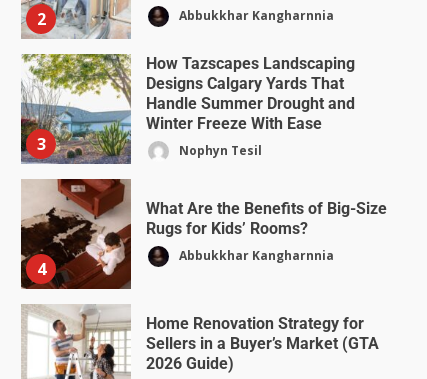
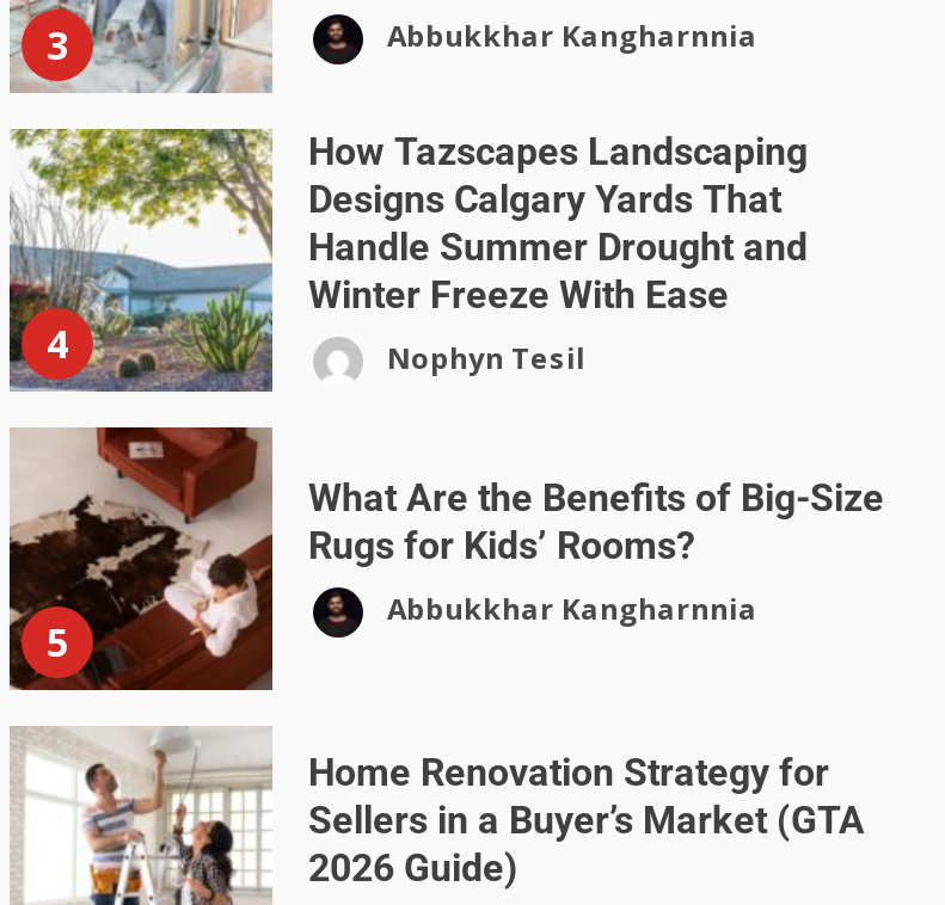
- 2
+ 3

- 3
+ 4

- 4
+ 5
